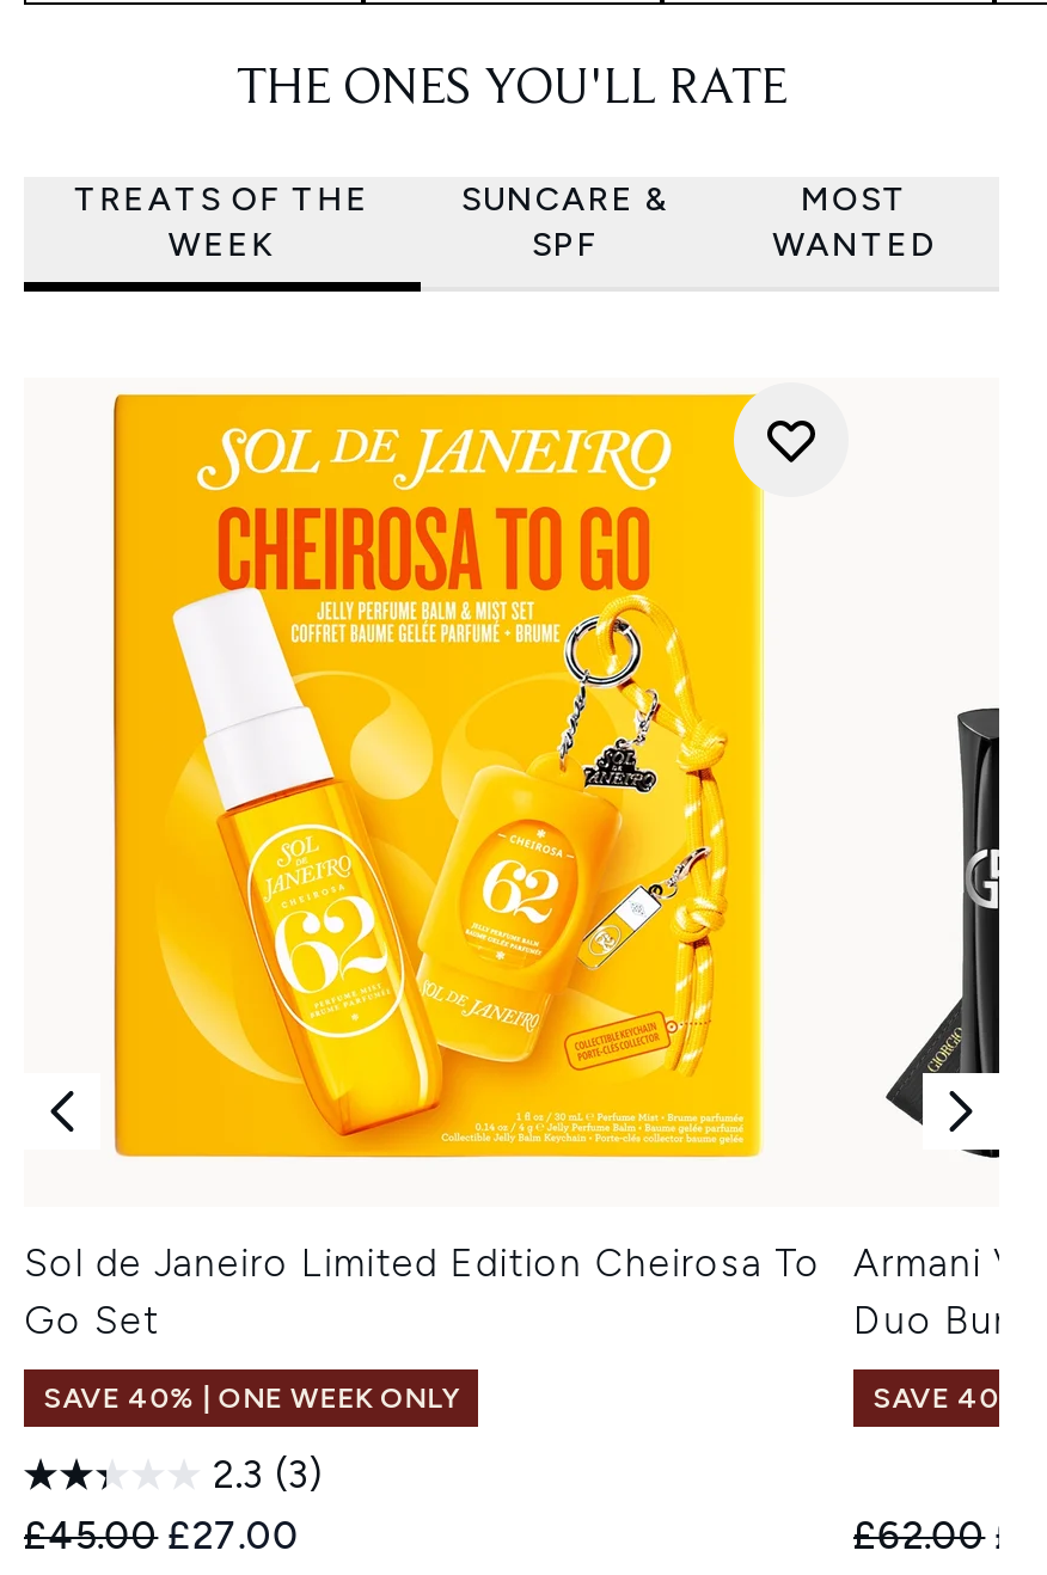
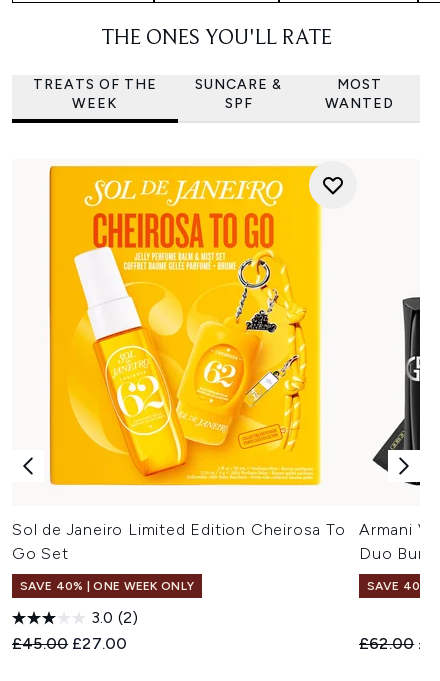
- 2.3 (3)
+ 3.0 (2)
